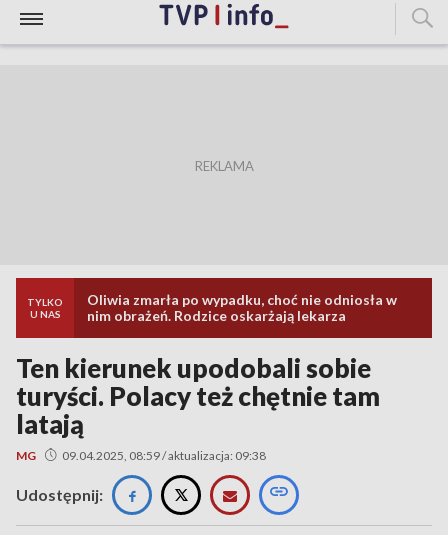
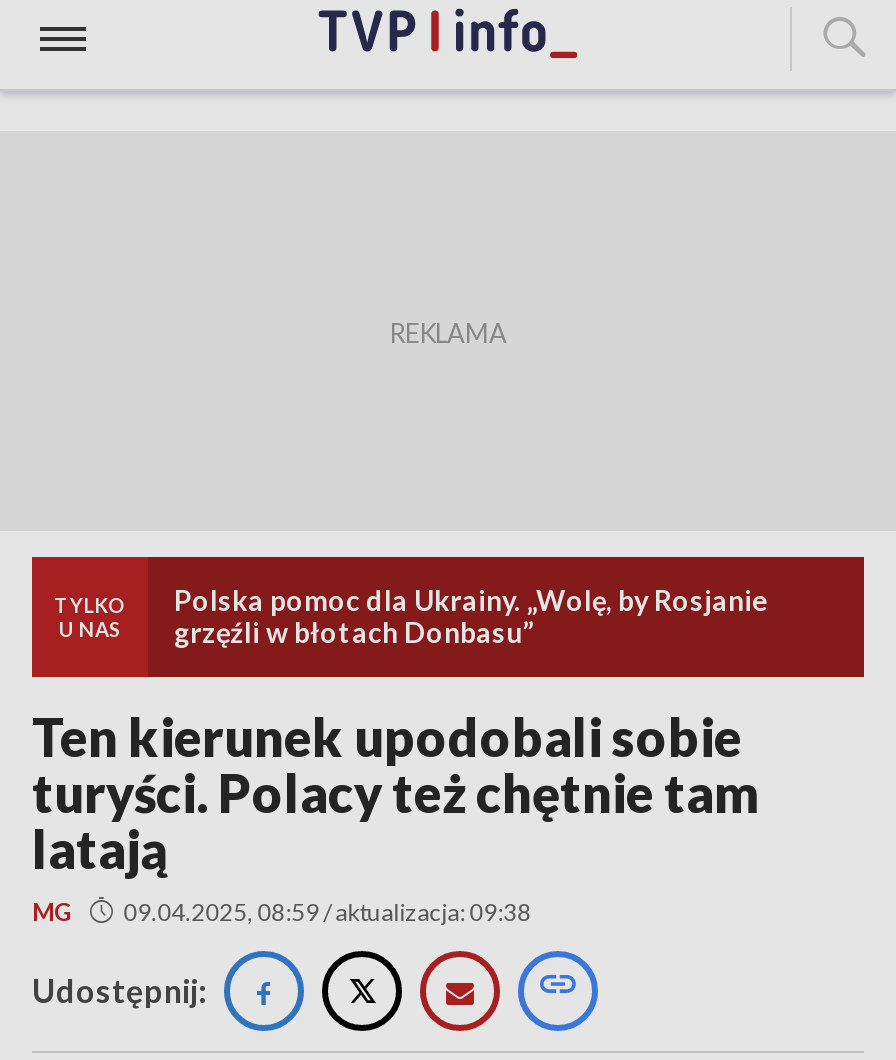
- Oliwia zmarła po wypadku, choć nie odniosła w
- nim obrażeń. Rodzice oskarżają lekarza
+ Polska pomoc dla Ukrainy. „Wolę, by Rosjanie
+ grzęźli w błotach Donbasu”
